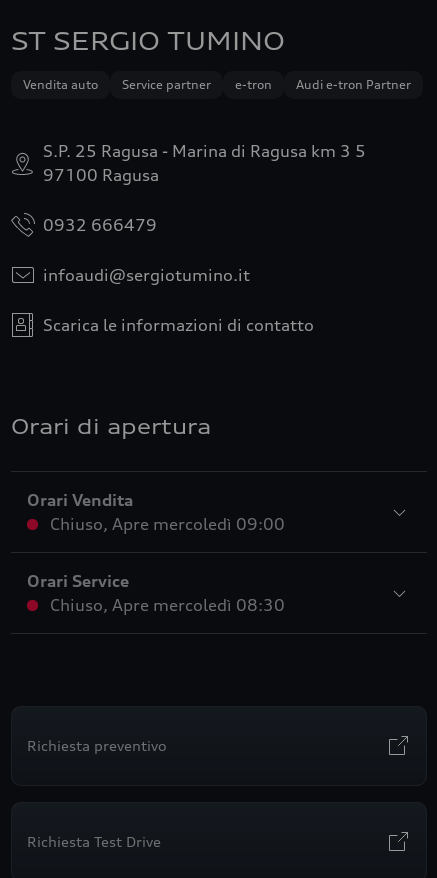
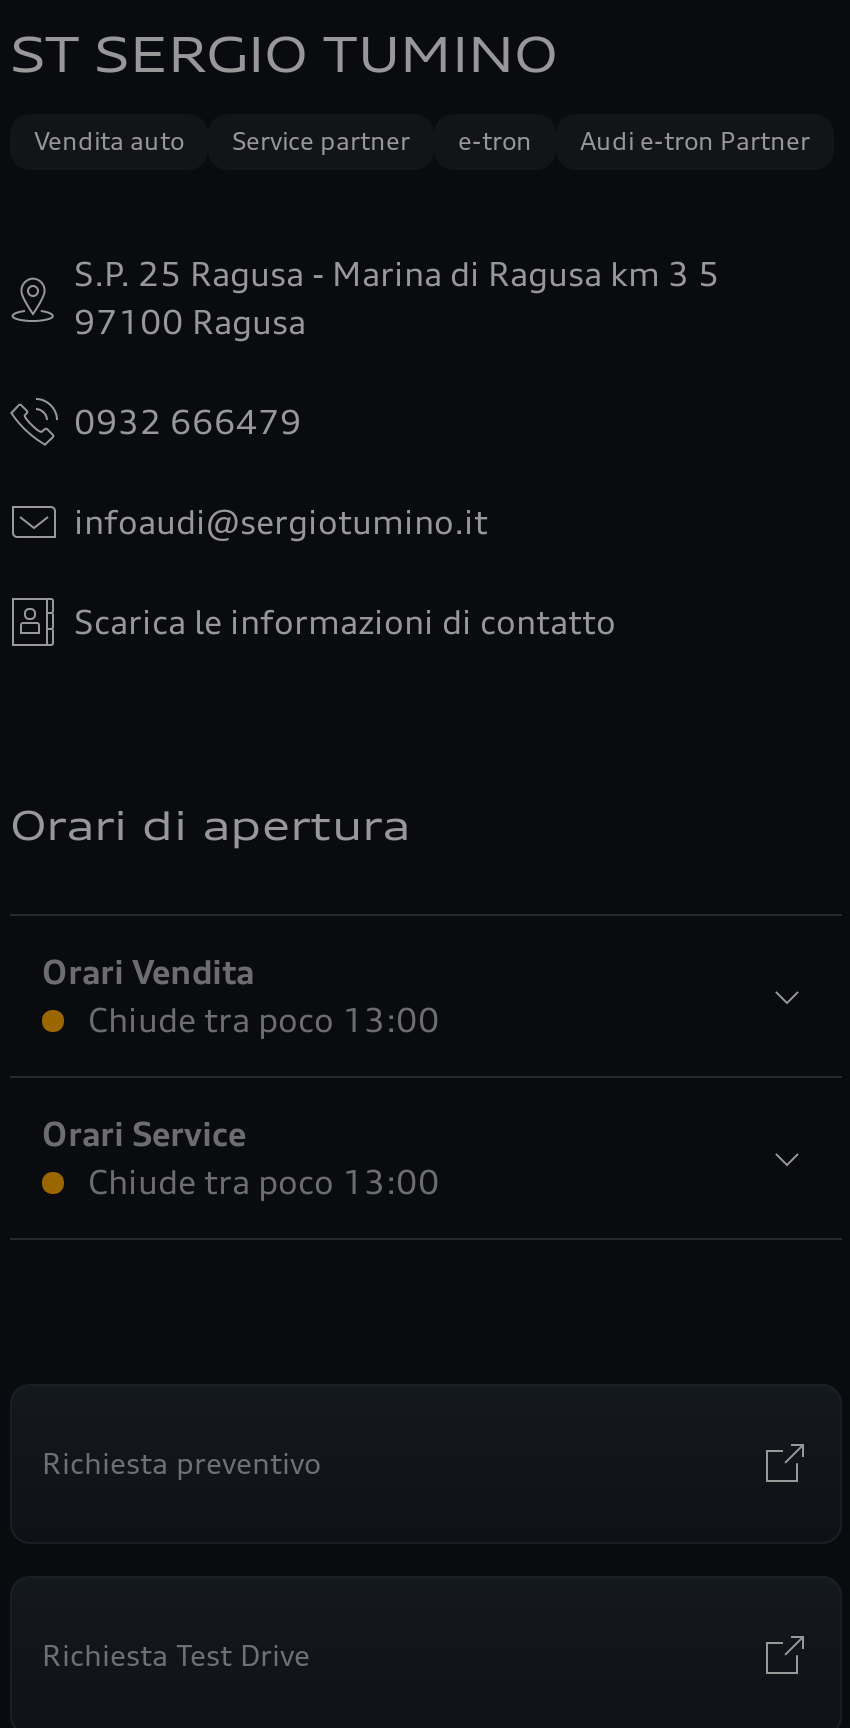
- Chiuso, Apre mercoledì 09:00
+ Chiude tra poco 13:00

- Chiuso, Apre mercoledì 08:30
+ Chiude tra poco 13:00
